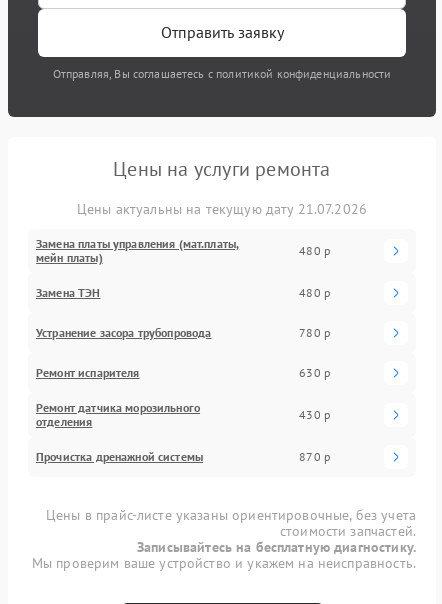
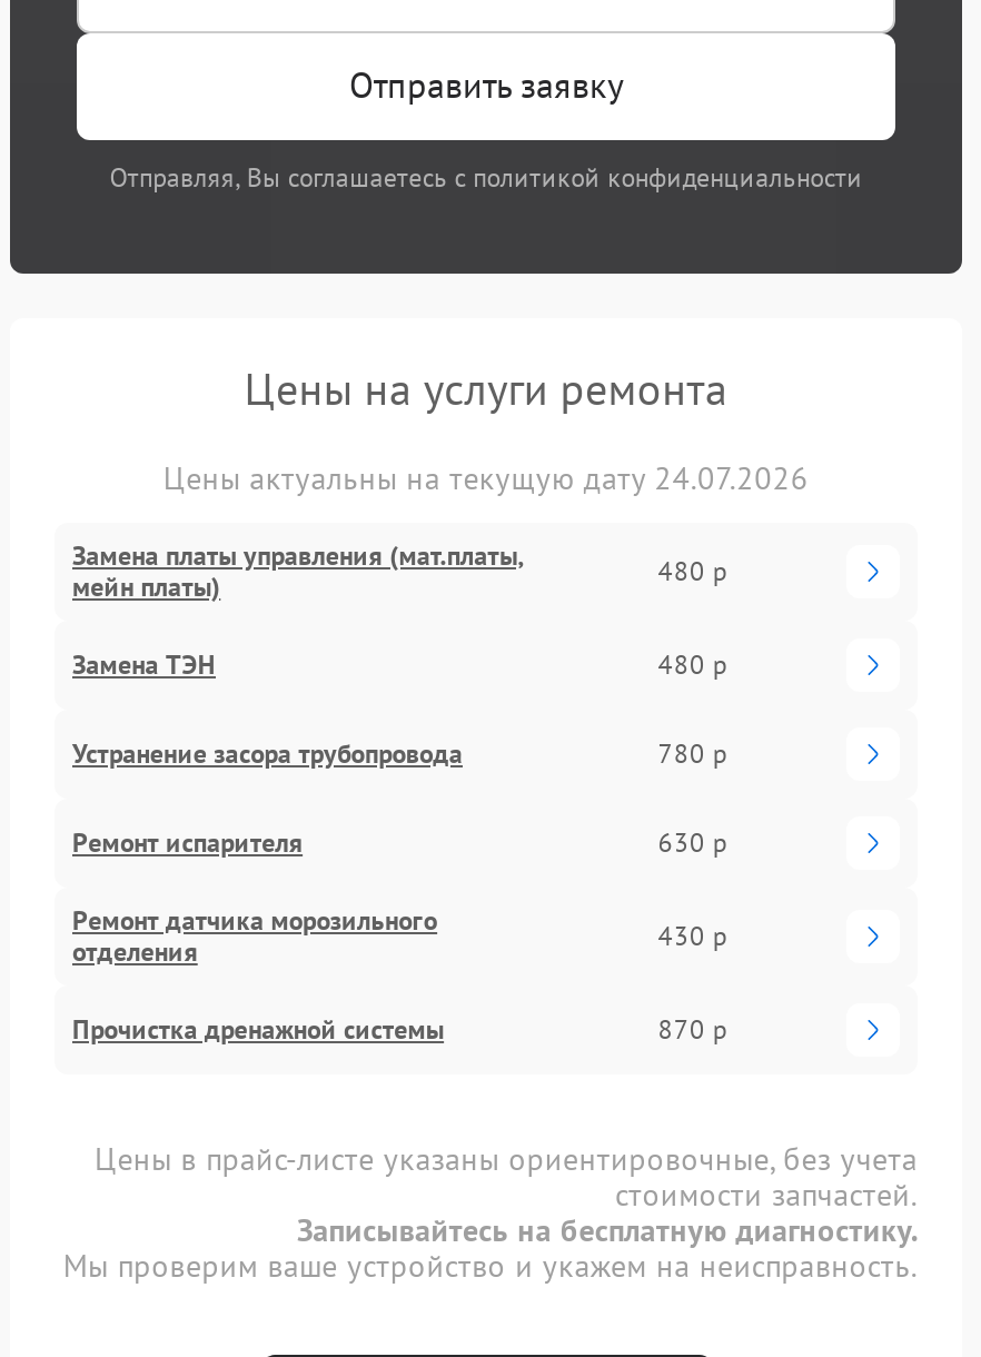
- Цены актуальны на текущую дату 21.07.2026
+ Цены актуальны на текущую дату 24.07.2026
